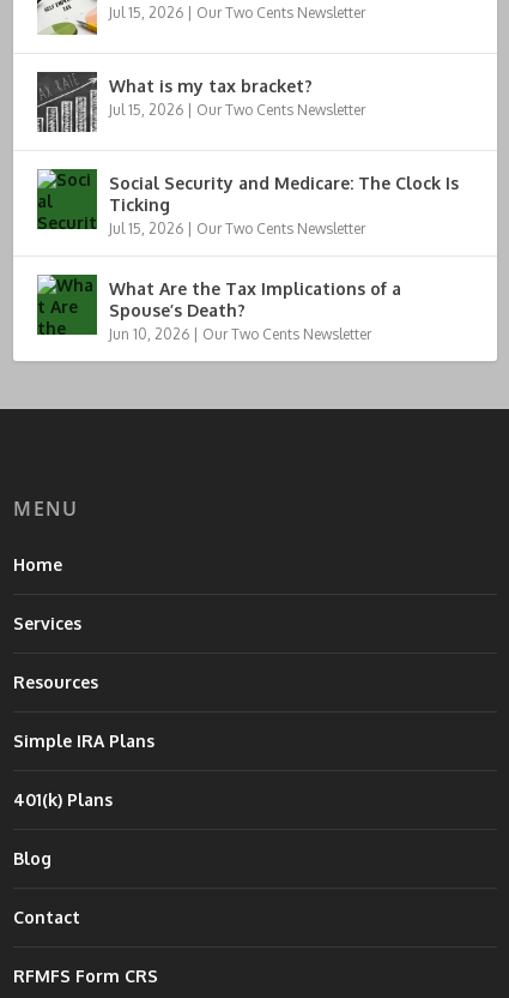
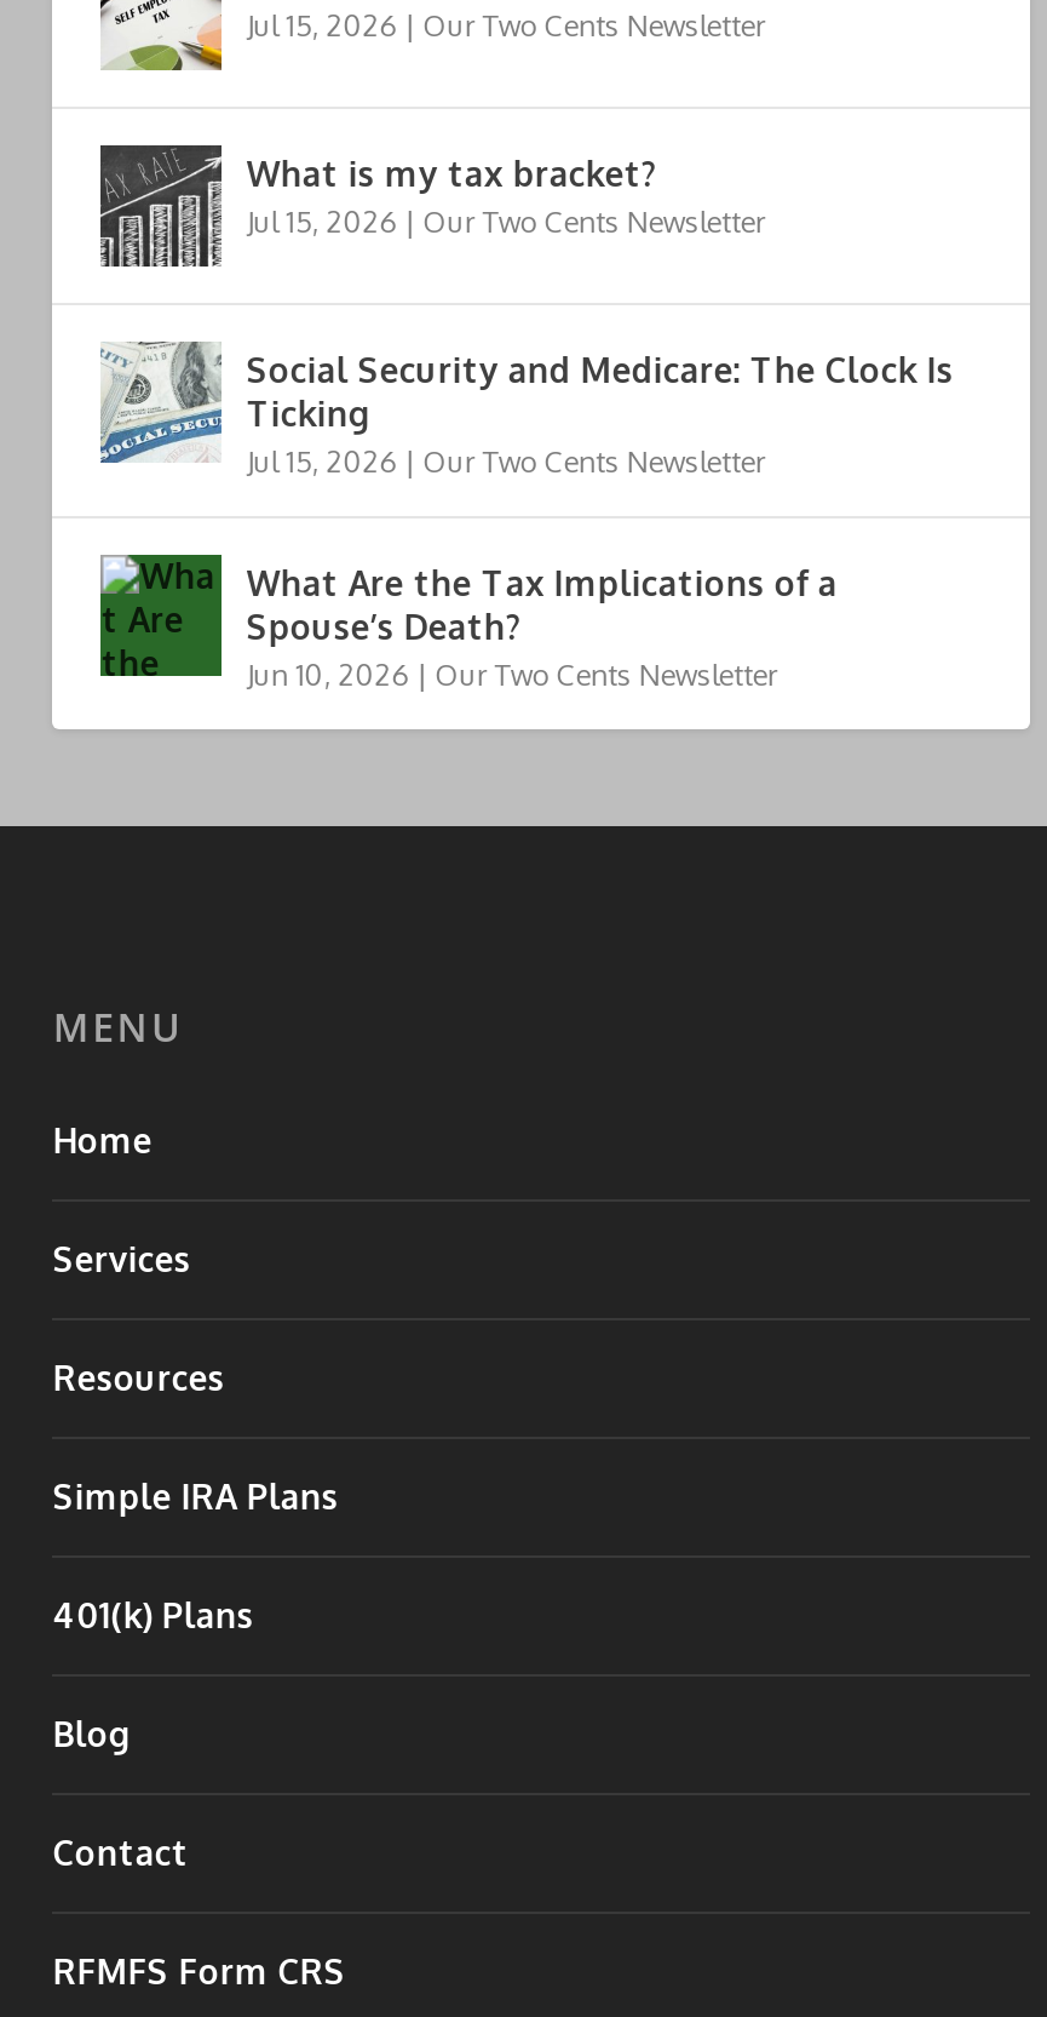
- [image]
+ [image]
